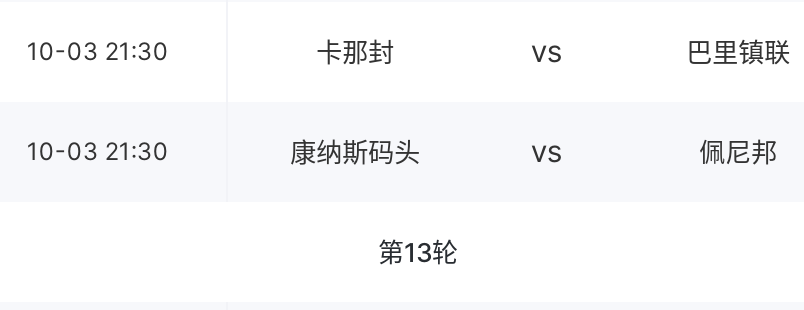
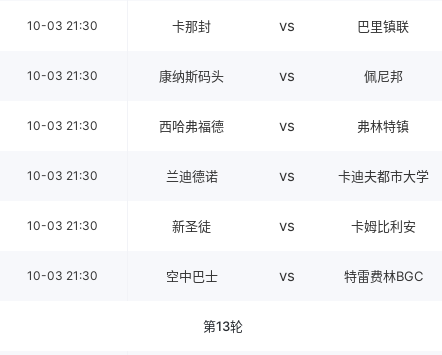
+ 10-03 21:30
+ 西哈弗福德
+ vs
+ 弗林特镇
+ 10-03 21:30
+ 兰迪德诺
+ vs
+ 卡迪夫都市大学
+ 10-03 21:30
+ 新圣徒
+ vs
+ 卡姆比利安
+ 10-03 21:30
+ 空中巴士
+ vs
+ 特雷费林BGC
